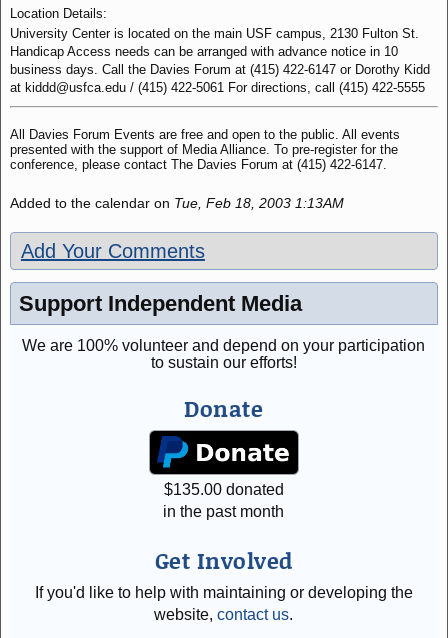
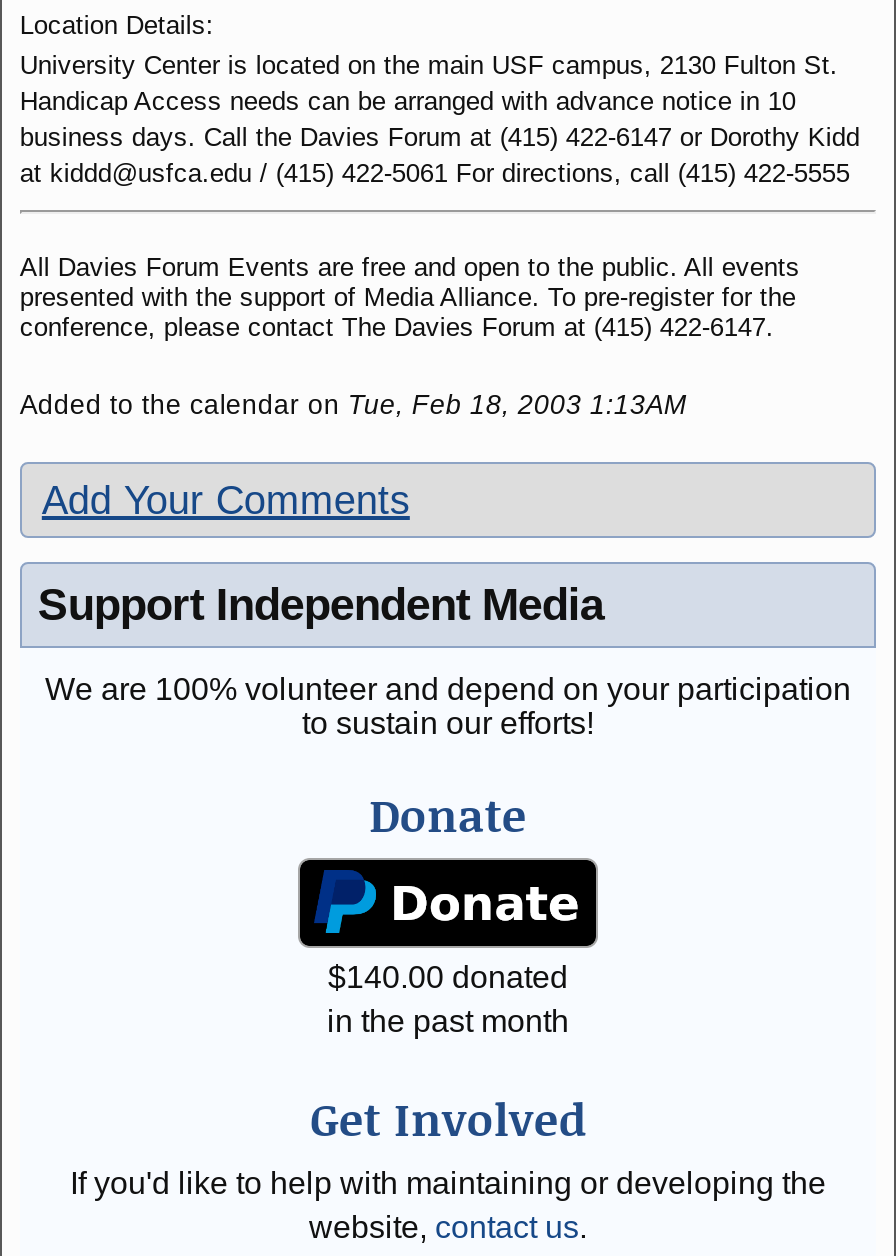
- $135.00 donated
+ $140.00 donated
